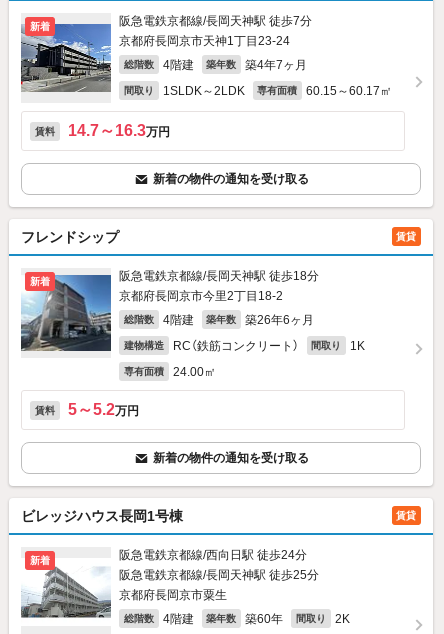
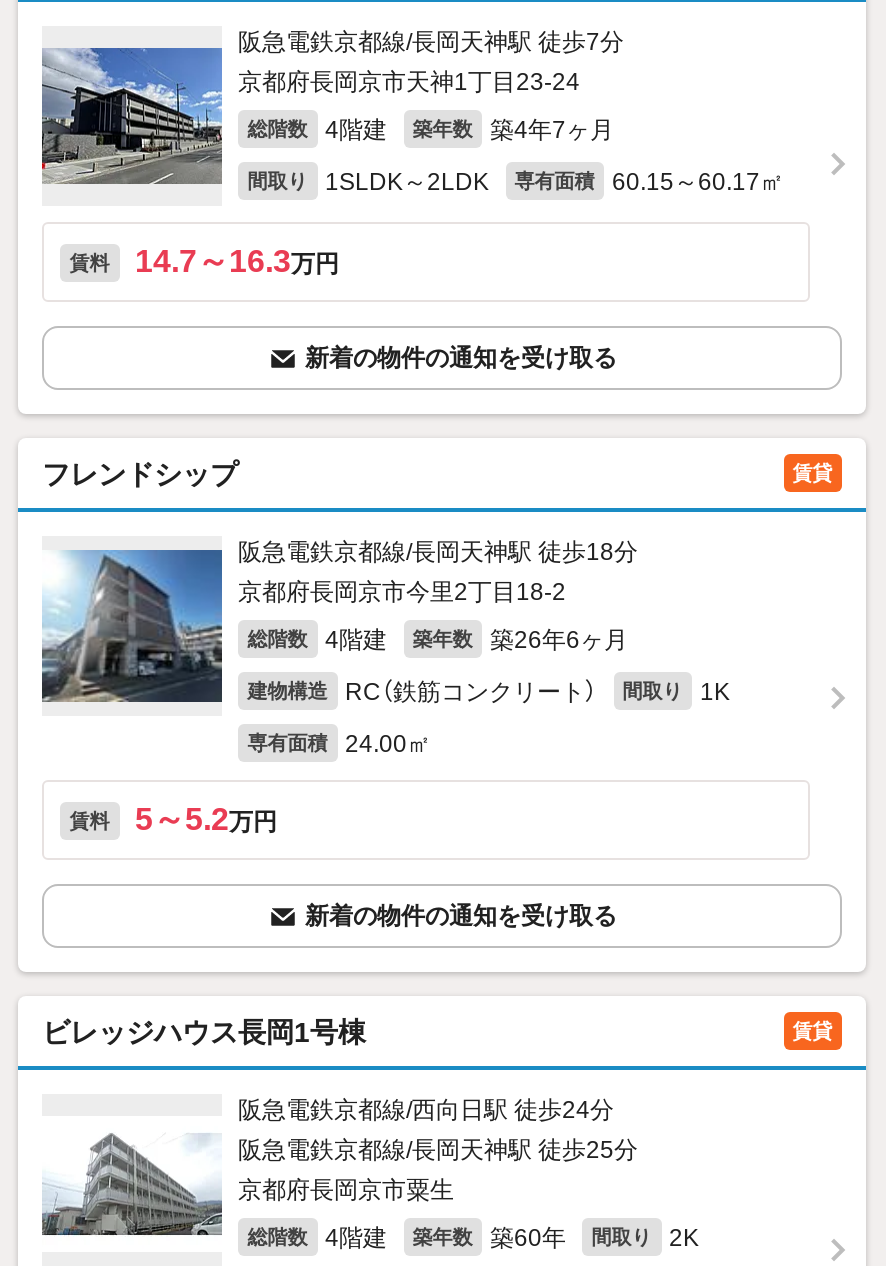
- 新着

- 新着

- 新着
